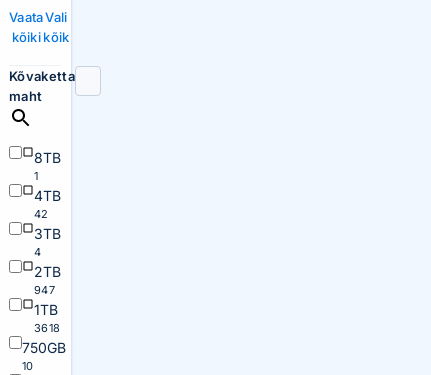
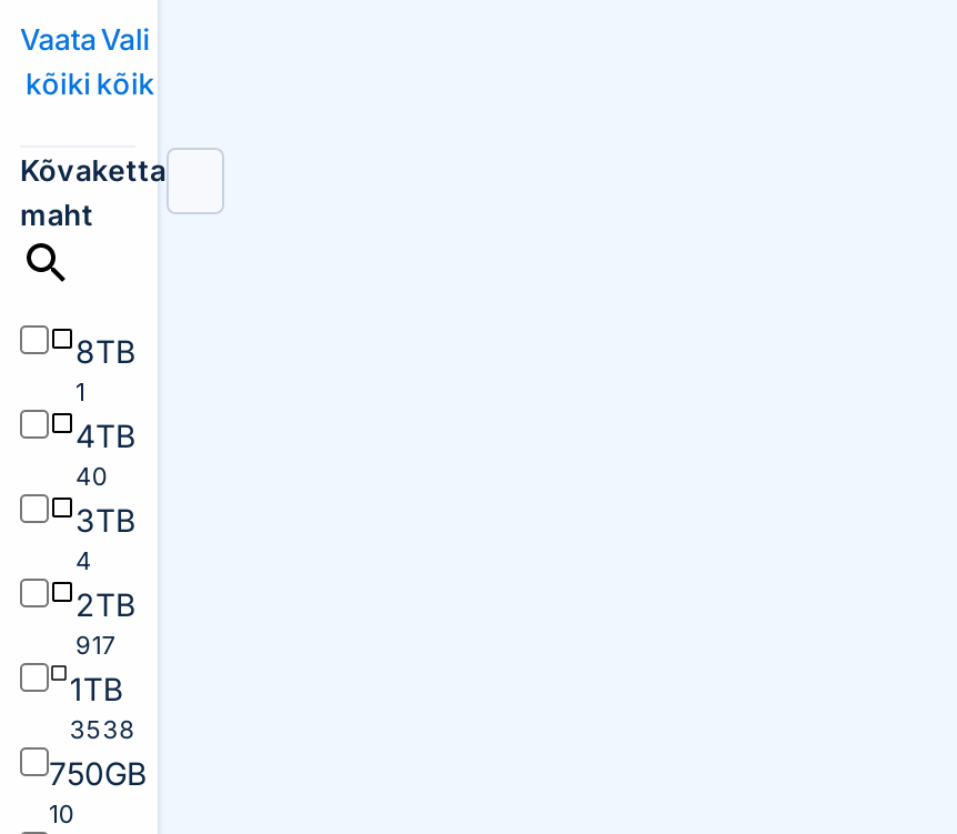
- 42
+ 40

- 947
+ 917

- 3618
+ 3538
